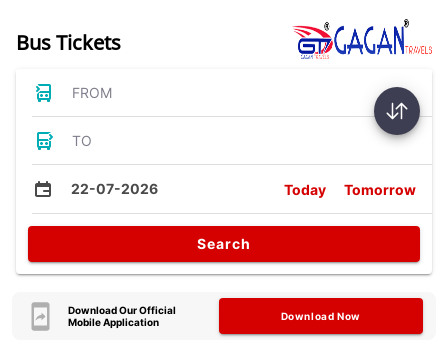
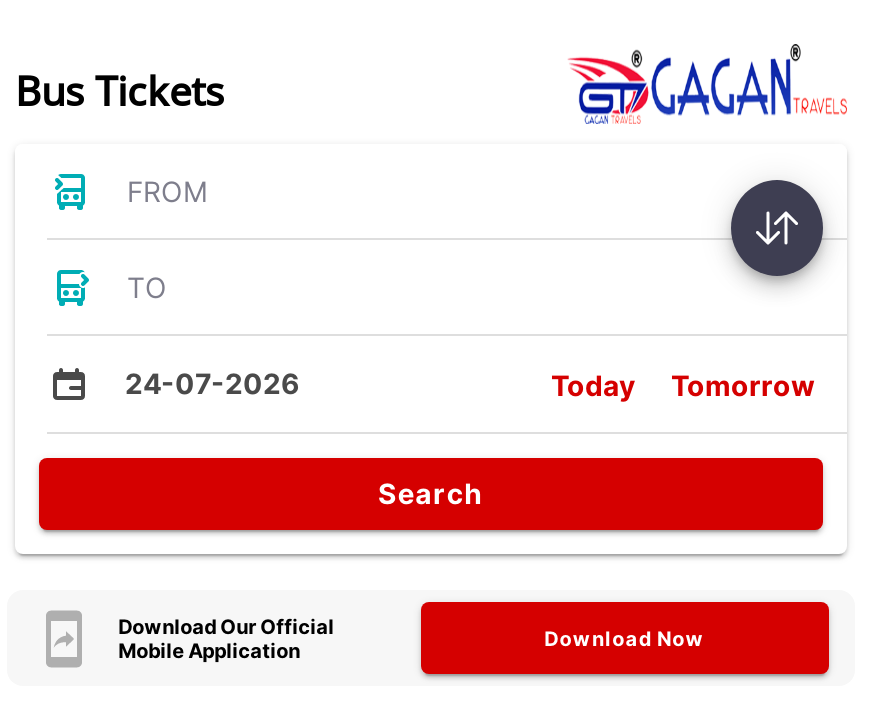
- 22-07-2026
+ 24-07-2026
